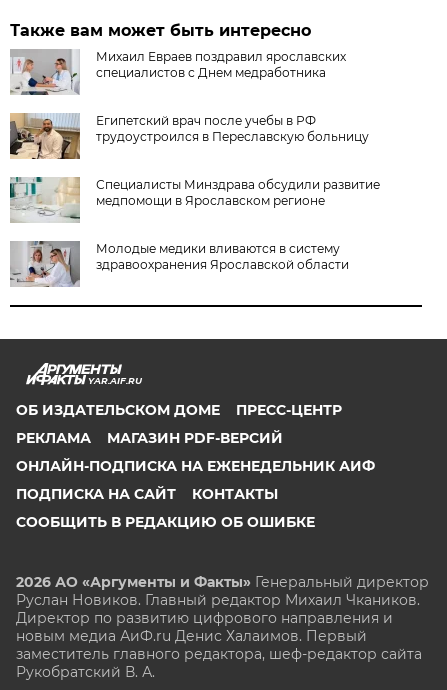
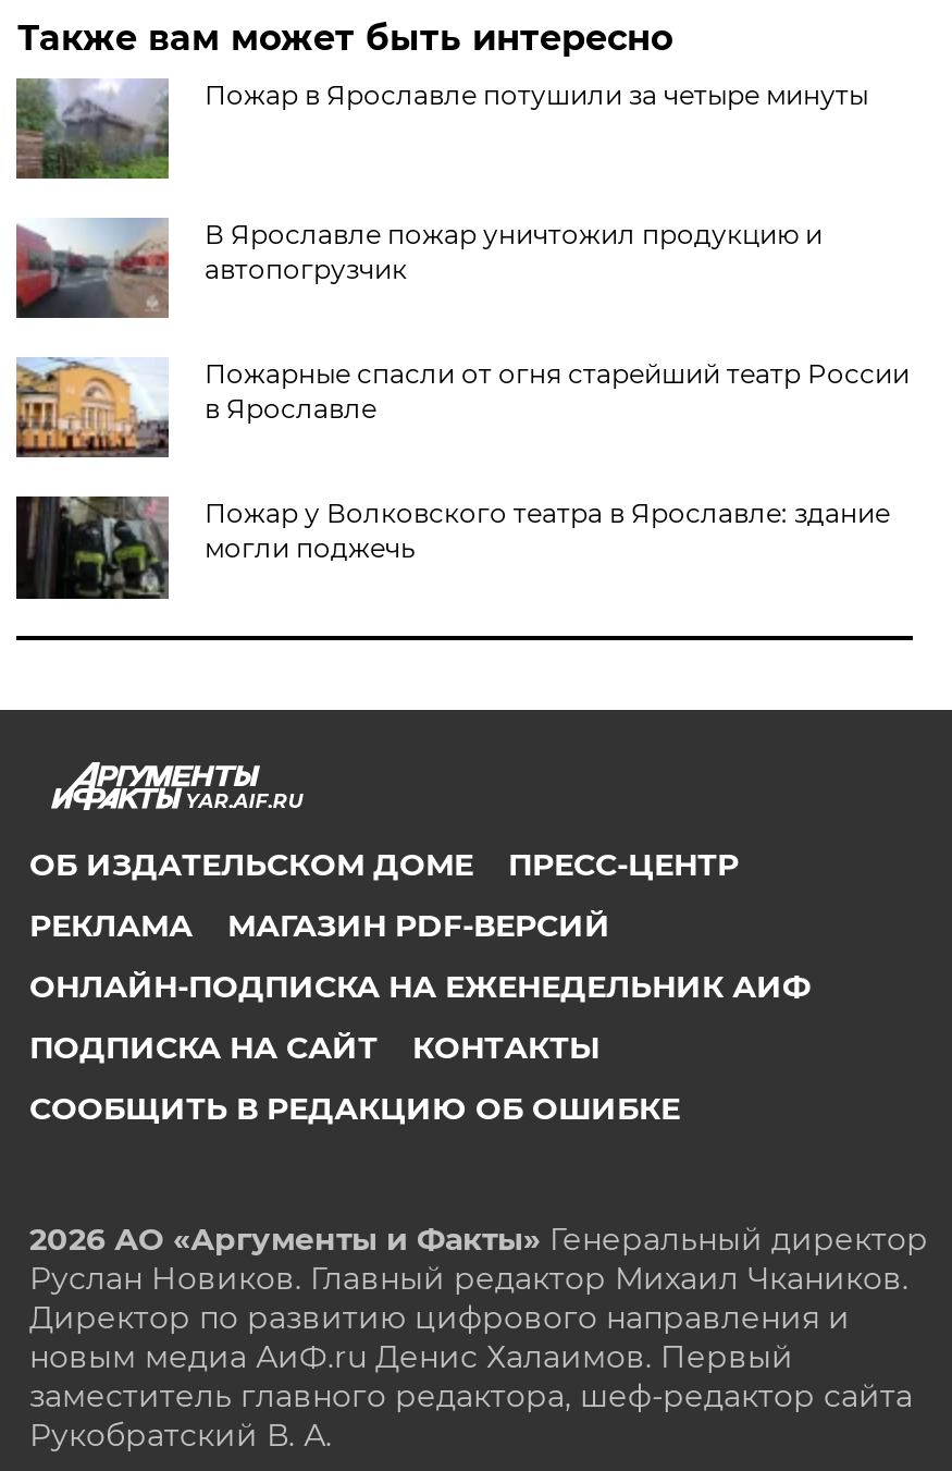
- [image]
- Михаил Евраев поздравил ярославских
- специалистов с Днем медработника
+ [image]
+ Пожар в Ярославле потушили за четыре минуты

- [image]
- Египетский врач после учебы в РФ
- трудоустроился в Переславскую больницу
+ [image]
+ В Ярославле пожар уничтожил продукцию и
+ автопогрузчик

- [image]
- Специалисты Минздрава обсудили развитие
- медпомощи в Ярославском регионе
+ [image]
+ Пожарные спасли от огня старейший театр России
+ в Ярославле

- [image]
- Молодые медики вливаются в систему
- здравоохранения Ярославской области
+ [image]
+ Пожар у Волковского театра в Ярославле: здание
+ могли поджечь
